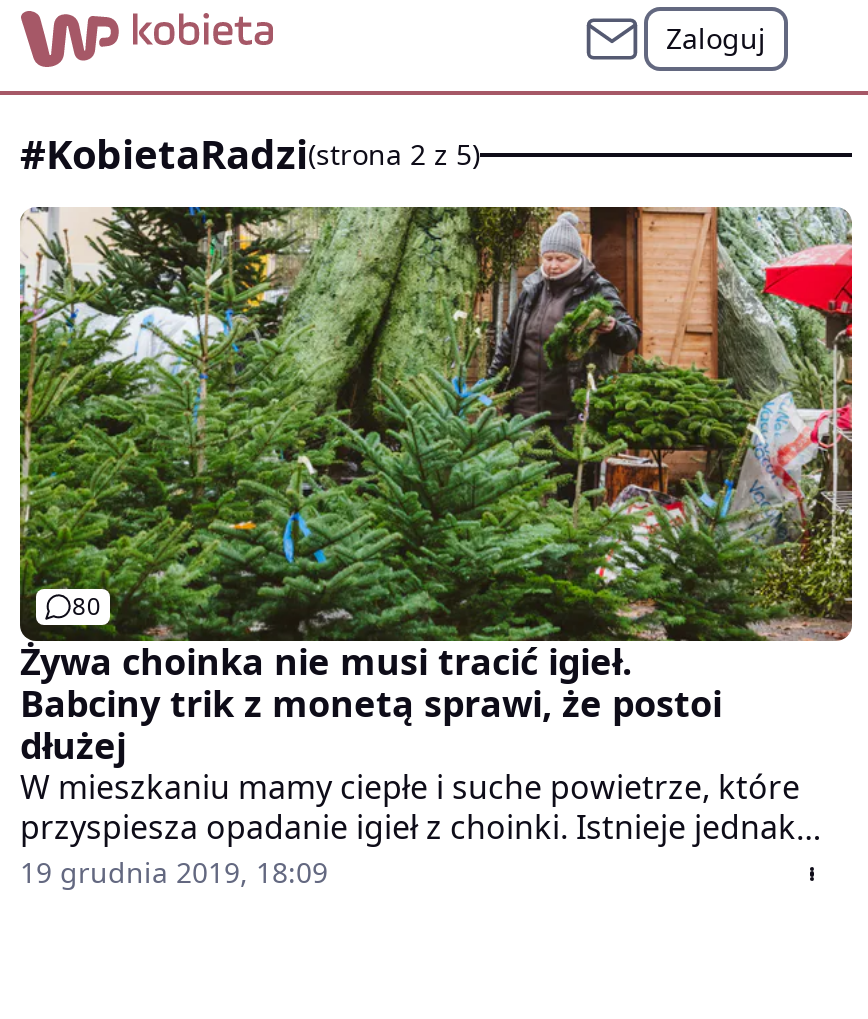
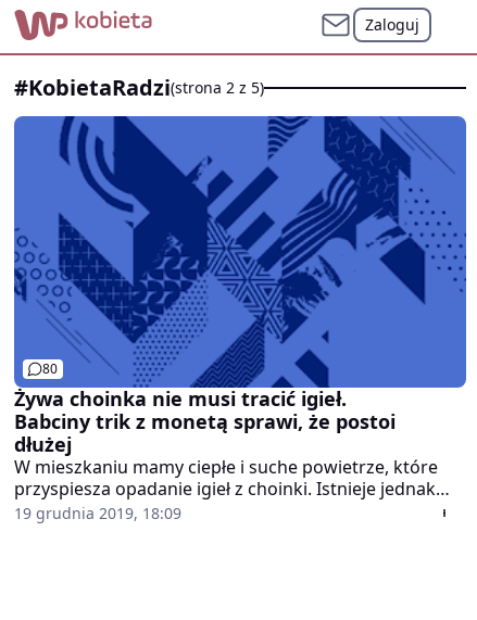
- [image]
+ [image]
